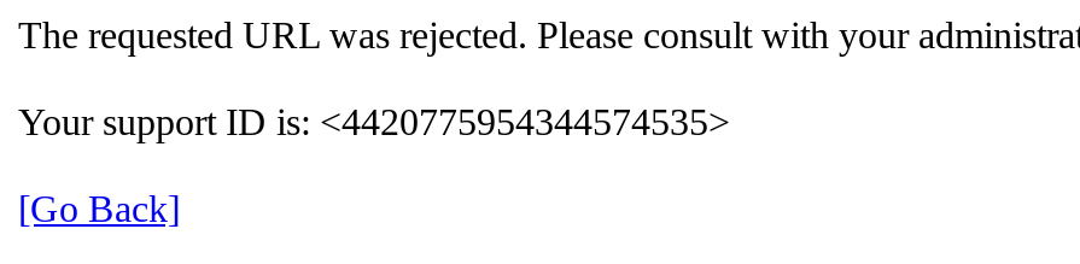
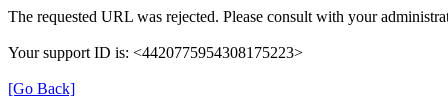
- Your support ID is: <4420775954344574535>
+ Your support ID is: <4420775954308175223>
